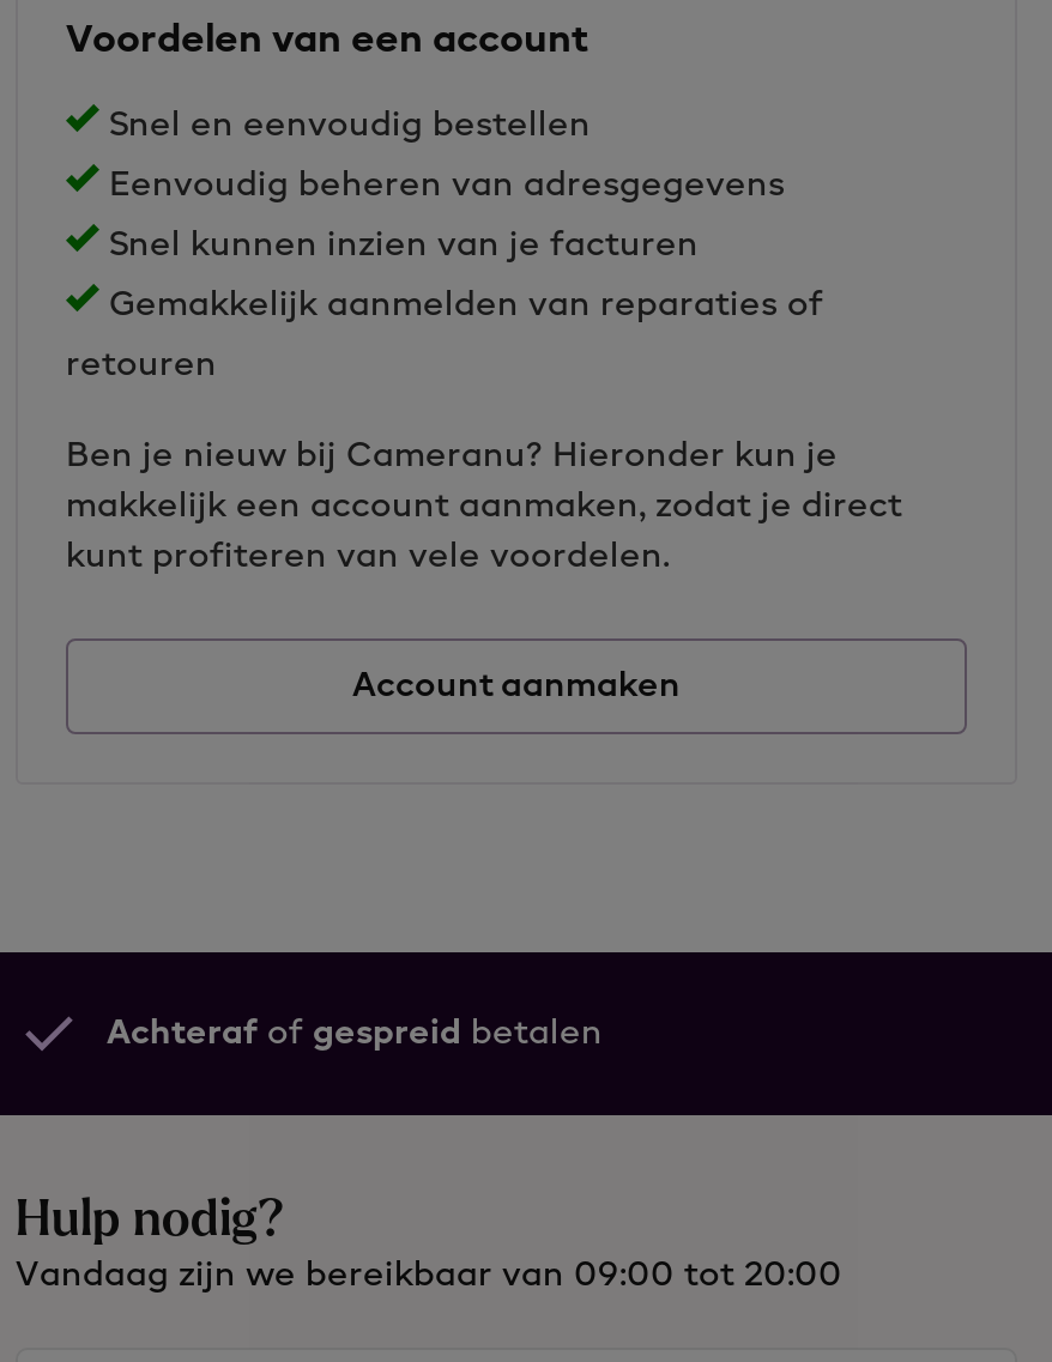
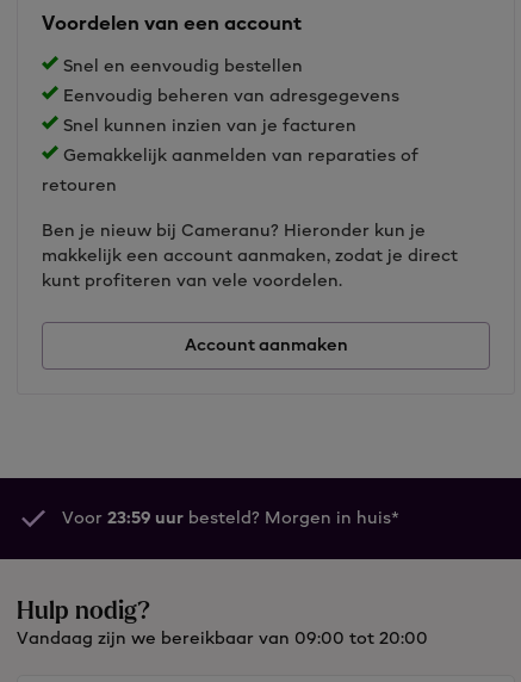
- Achteraf of gespreid betalen
+ Voor 23:59 uur besteld? Morgen in huis*
